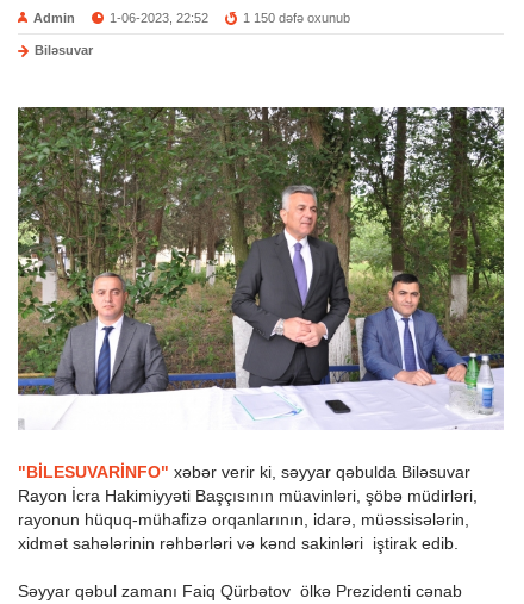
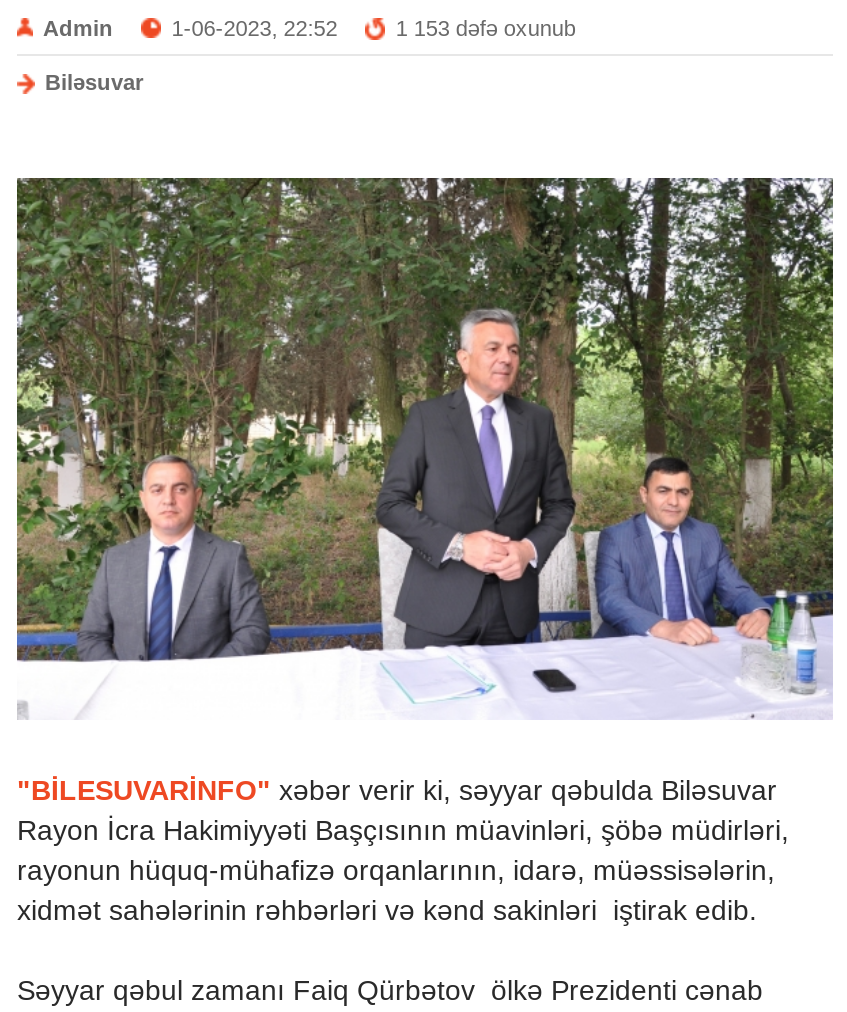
- 1 150 dəfə oxunub
+ 1 153 dəfə oxunub
